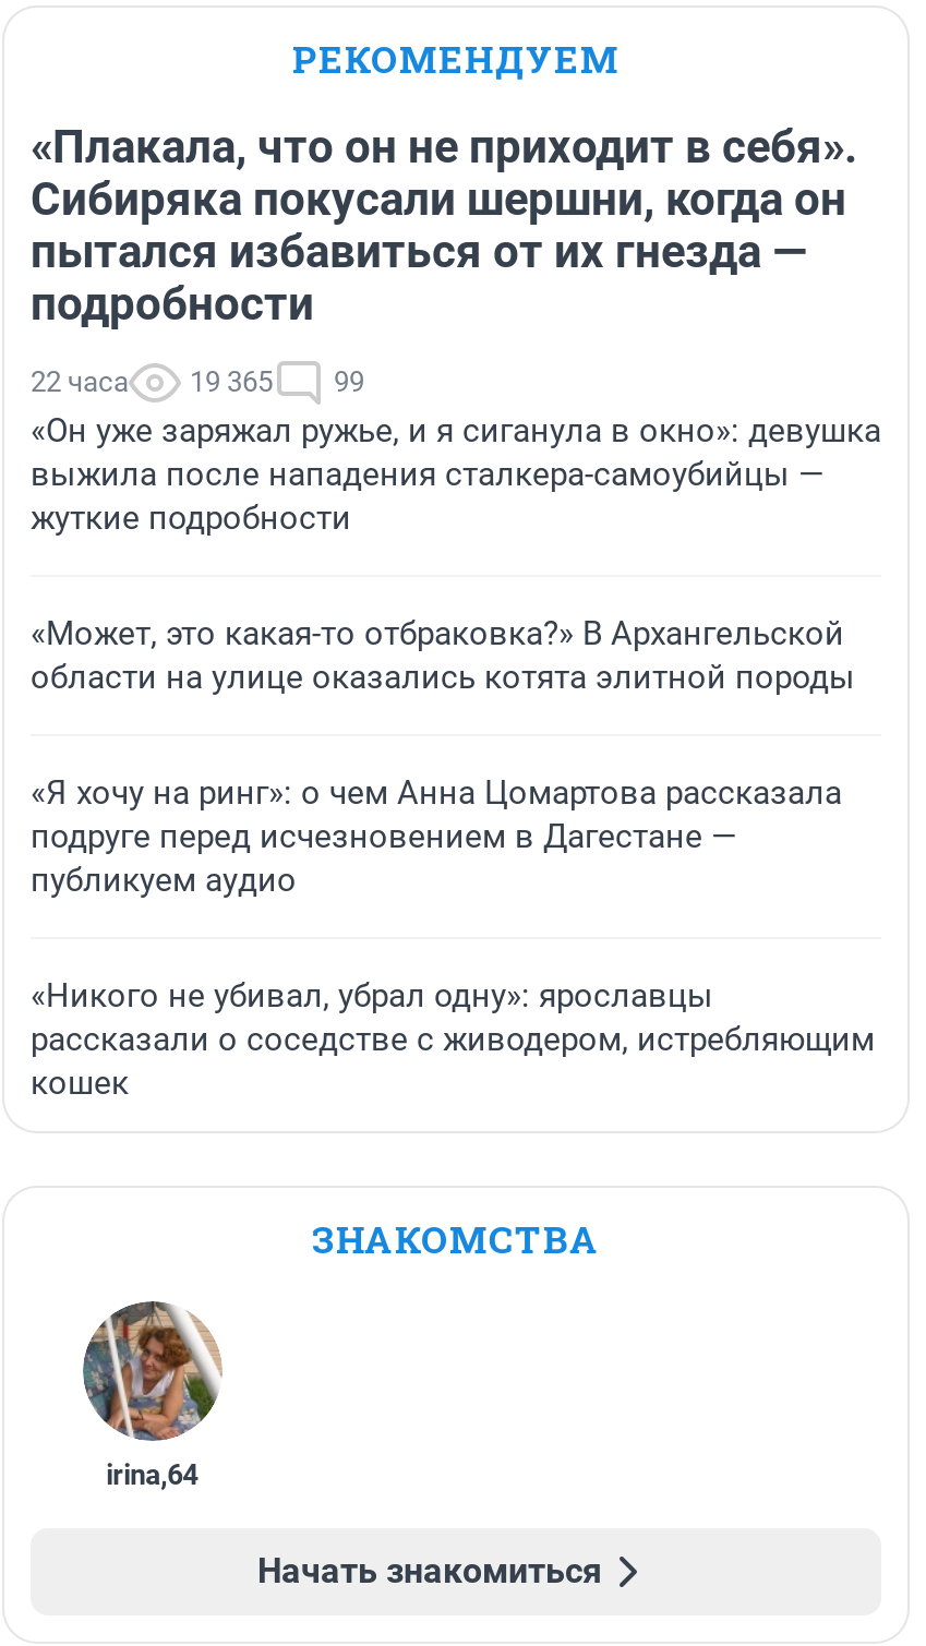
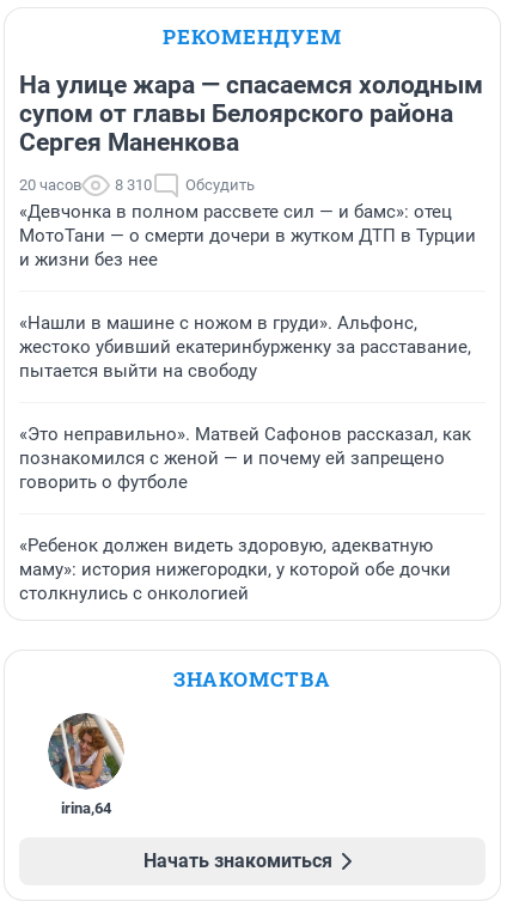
- «Плакала, что он не приходит в себя».
- Сибиряка покусали шершни, когда он
- пытался избавиться от их гнезда —
- подробности
+ На улице жара — спасаемся холодным
+ супом от главы Белоярского района
+ Сергея Маненкова

- 22 часа
- 19 365
- 99
- «Он уже заряжал ружье, и я сиганула в окно»: девушка
- выжила после нападения сталкера-самоубийцы —
- жуткие подробности
+ 20 часов
+ 8 310
+ Обсудить
+ «Девчонка в полном рассвете сил — и бамс»: отец
+ МотоТани — о смерти дочери в жутком ДТП в Турции
+ и жизни без нее

- «Может, это какая-то отбраковка?» В Архангельской
- области на улице оказались котята элитной породы
+ «Нашли в машине с ножом в груди». Альфонс,
+ жестоко убивший екатеринбурженку за расставание,
+ пытается выйти на свободу

- «Я хочу на ринг»: о чем Анна Цомартова рассказала
- подруге перед исчезновением в Дагестане —
- публикуем аудио
+ «Это неправильно». Матвей Сафонов рассказал, как
+ познакомился с женой — и почему ей запрещено
+ говорить о футболе

- «Никого не убивал, убрал одну»: ярославцы
- рассказали о соседстве с живодером, истребляющим
- кошек
+ «Ребенок должен видеть здоровую, адекватную
+ маму»: история нижегородки, у которой обе дочки
+ столкнулись с онкологией
